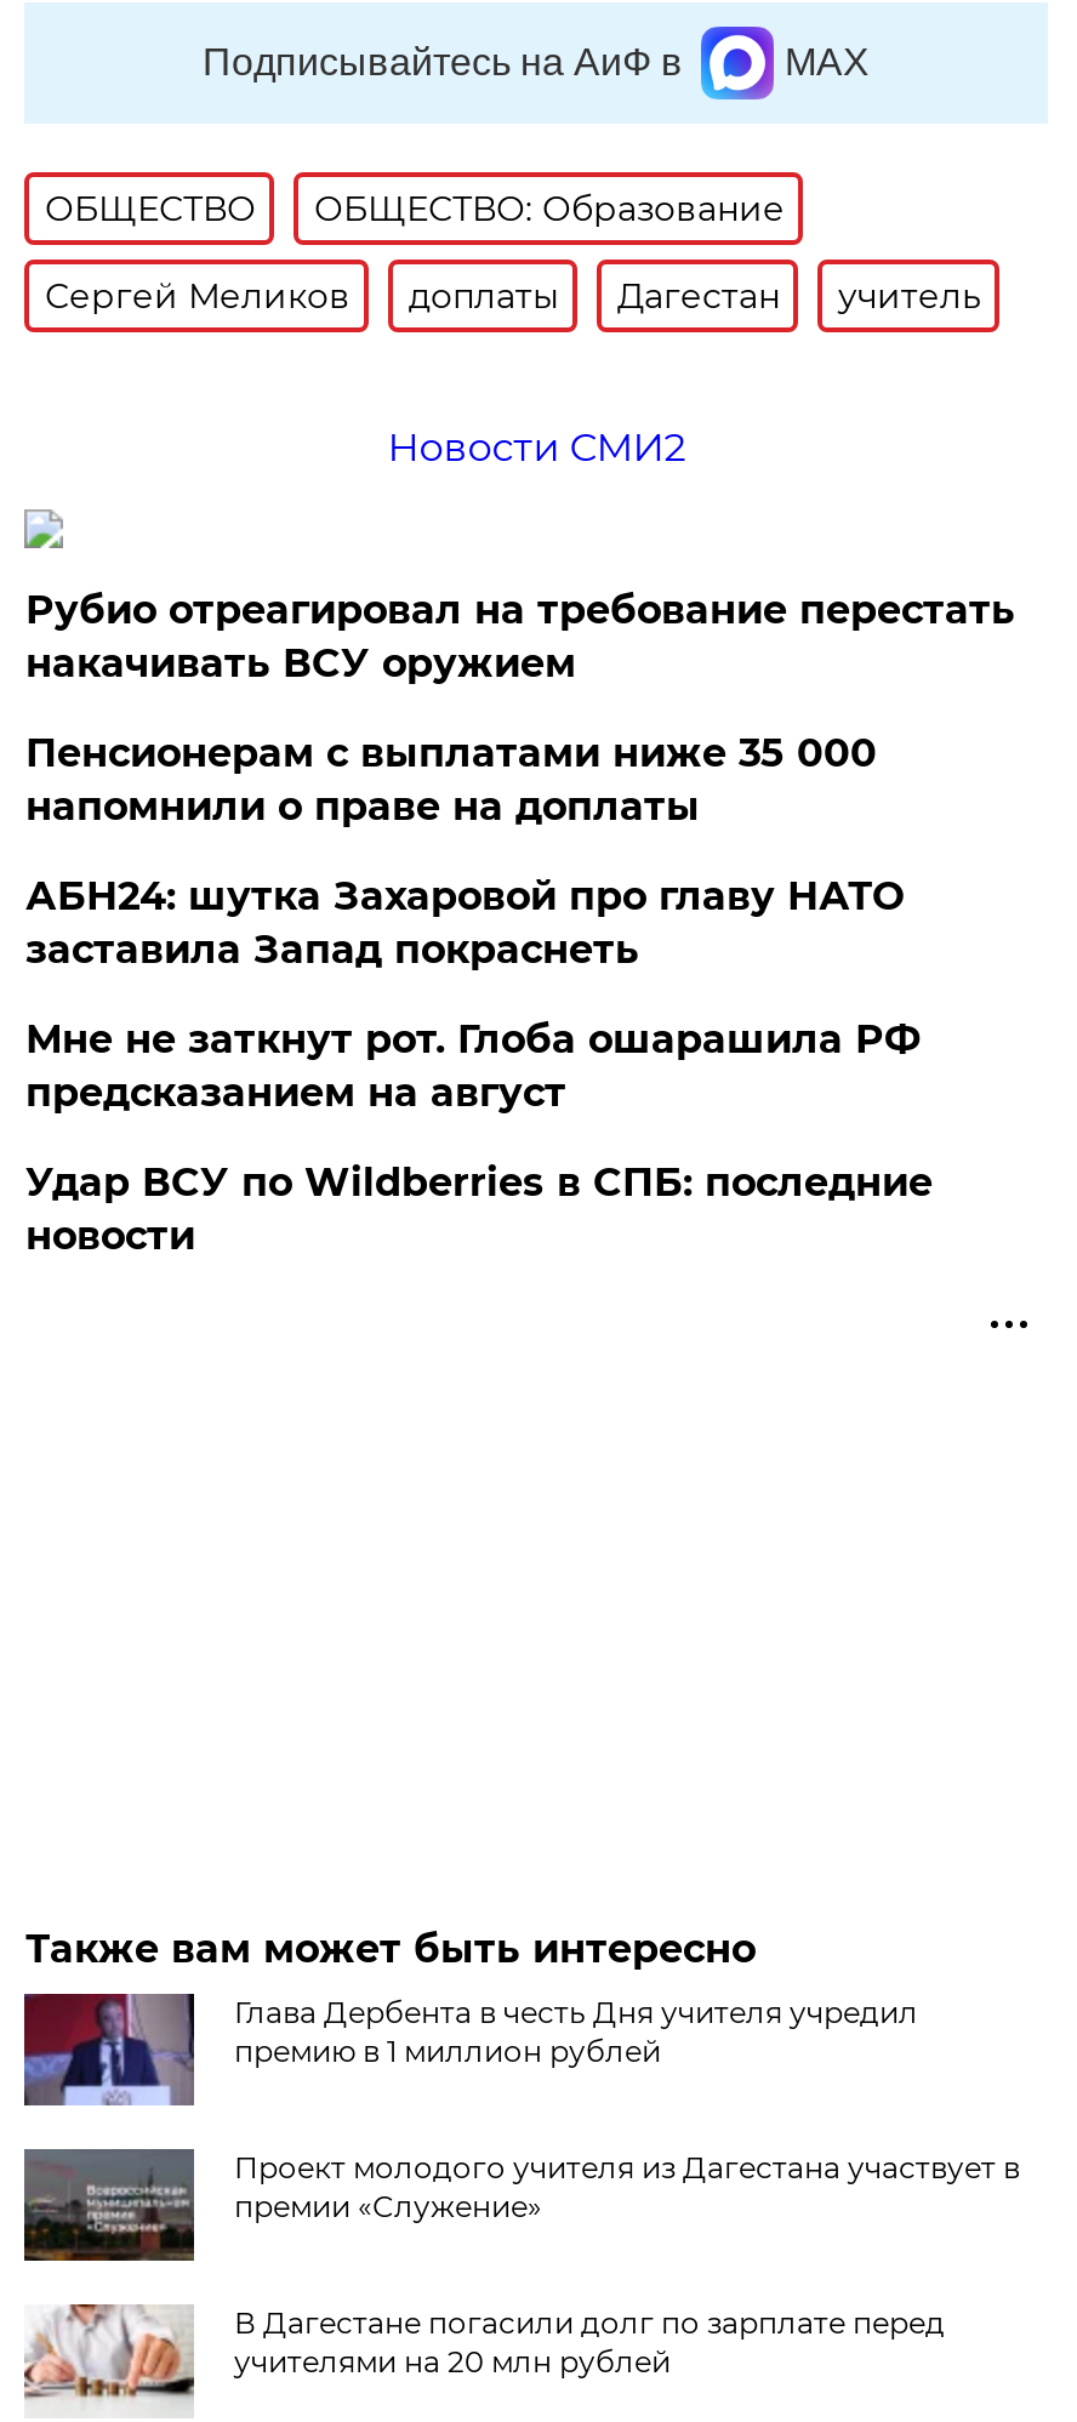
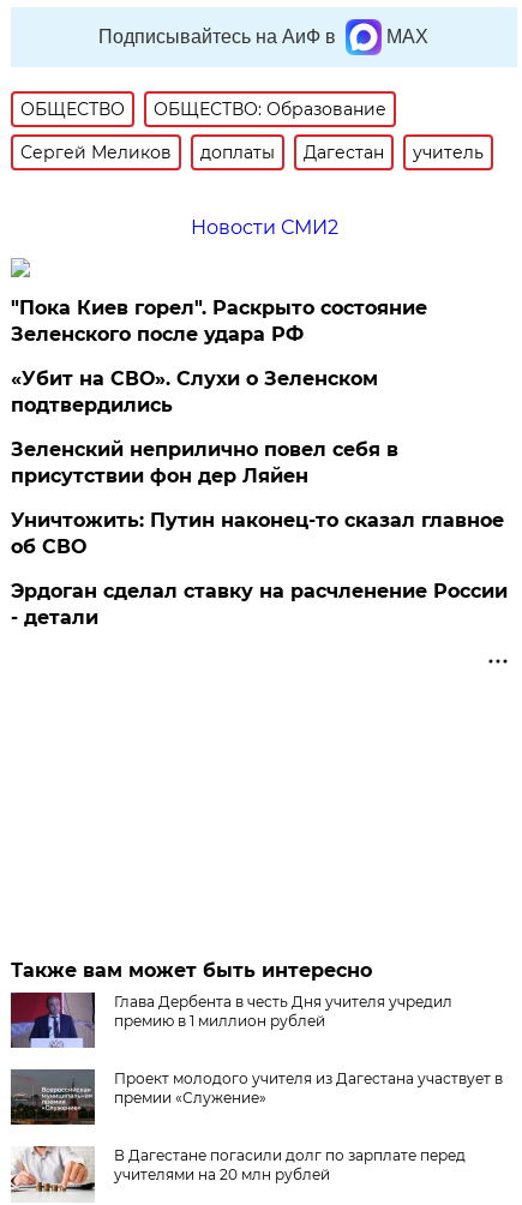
- Рубио отреагировал на требование перестать
- накачивать ВСУ оружием
+ "Пока Киев горел". Раскрыто состояние
+ Зеленского после удара РФ

- Пенсионерам с выплатами ниже 35 000
- напомнили о праве на доплаты
+ «Убит на СВО». Слухи о Зеленском
+ подтвердились

- АБН24: шутка Захаровой про главу НАТО
- заставила Запад покраснеть
+ Зеленский неприлично повел cебя в
+ присутствии фон дер Ляйен

- Мне не заткнут рот. Глоба ошарашила РФ
- предсказанием на август
+ Уничтожить: Путин наконец-то сказал главное
+ об СВО

- Удар ВСУ по Wildberries в СПБ: последние
- новости
+ Эрдоган сделал ставку на расчленение России
+ - детали
